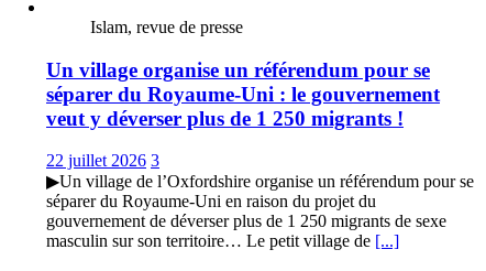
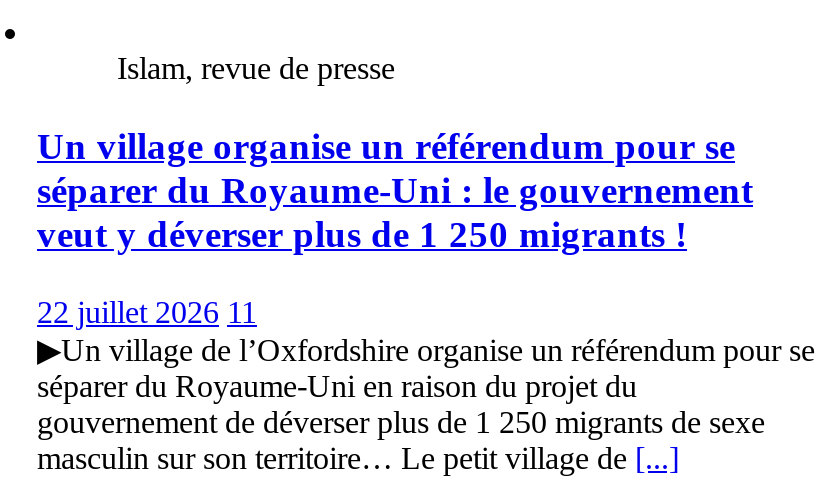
- 22 juillet 2026 3
+ 22 juillet 2026 11
